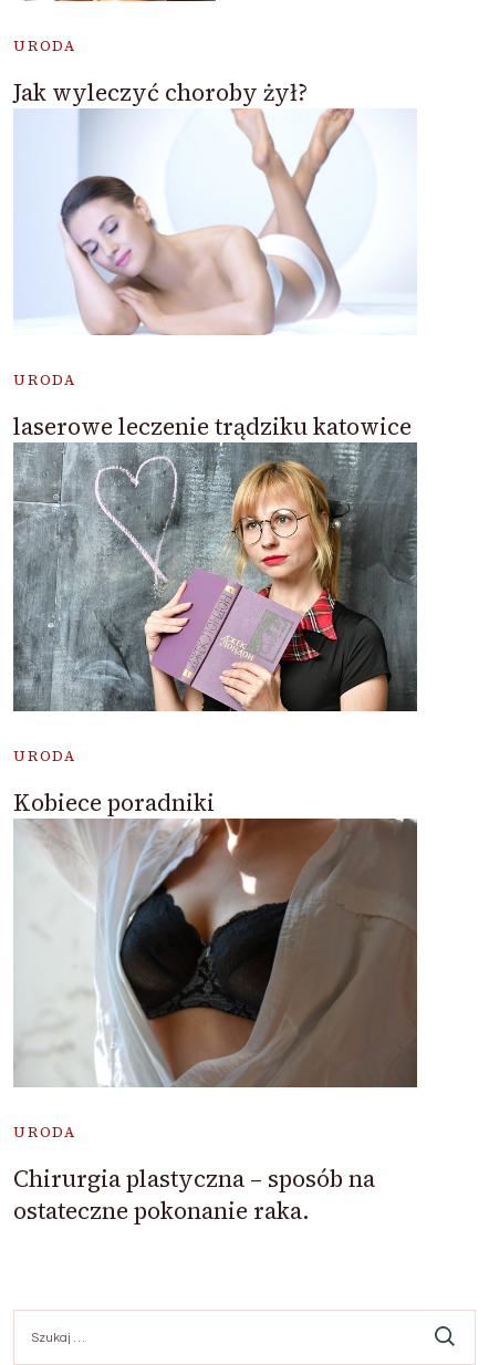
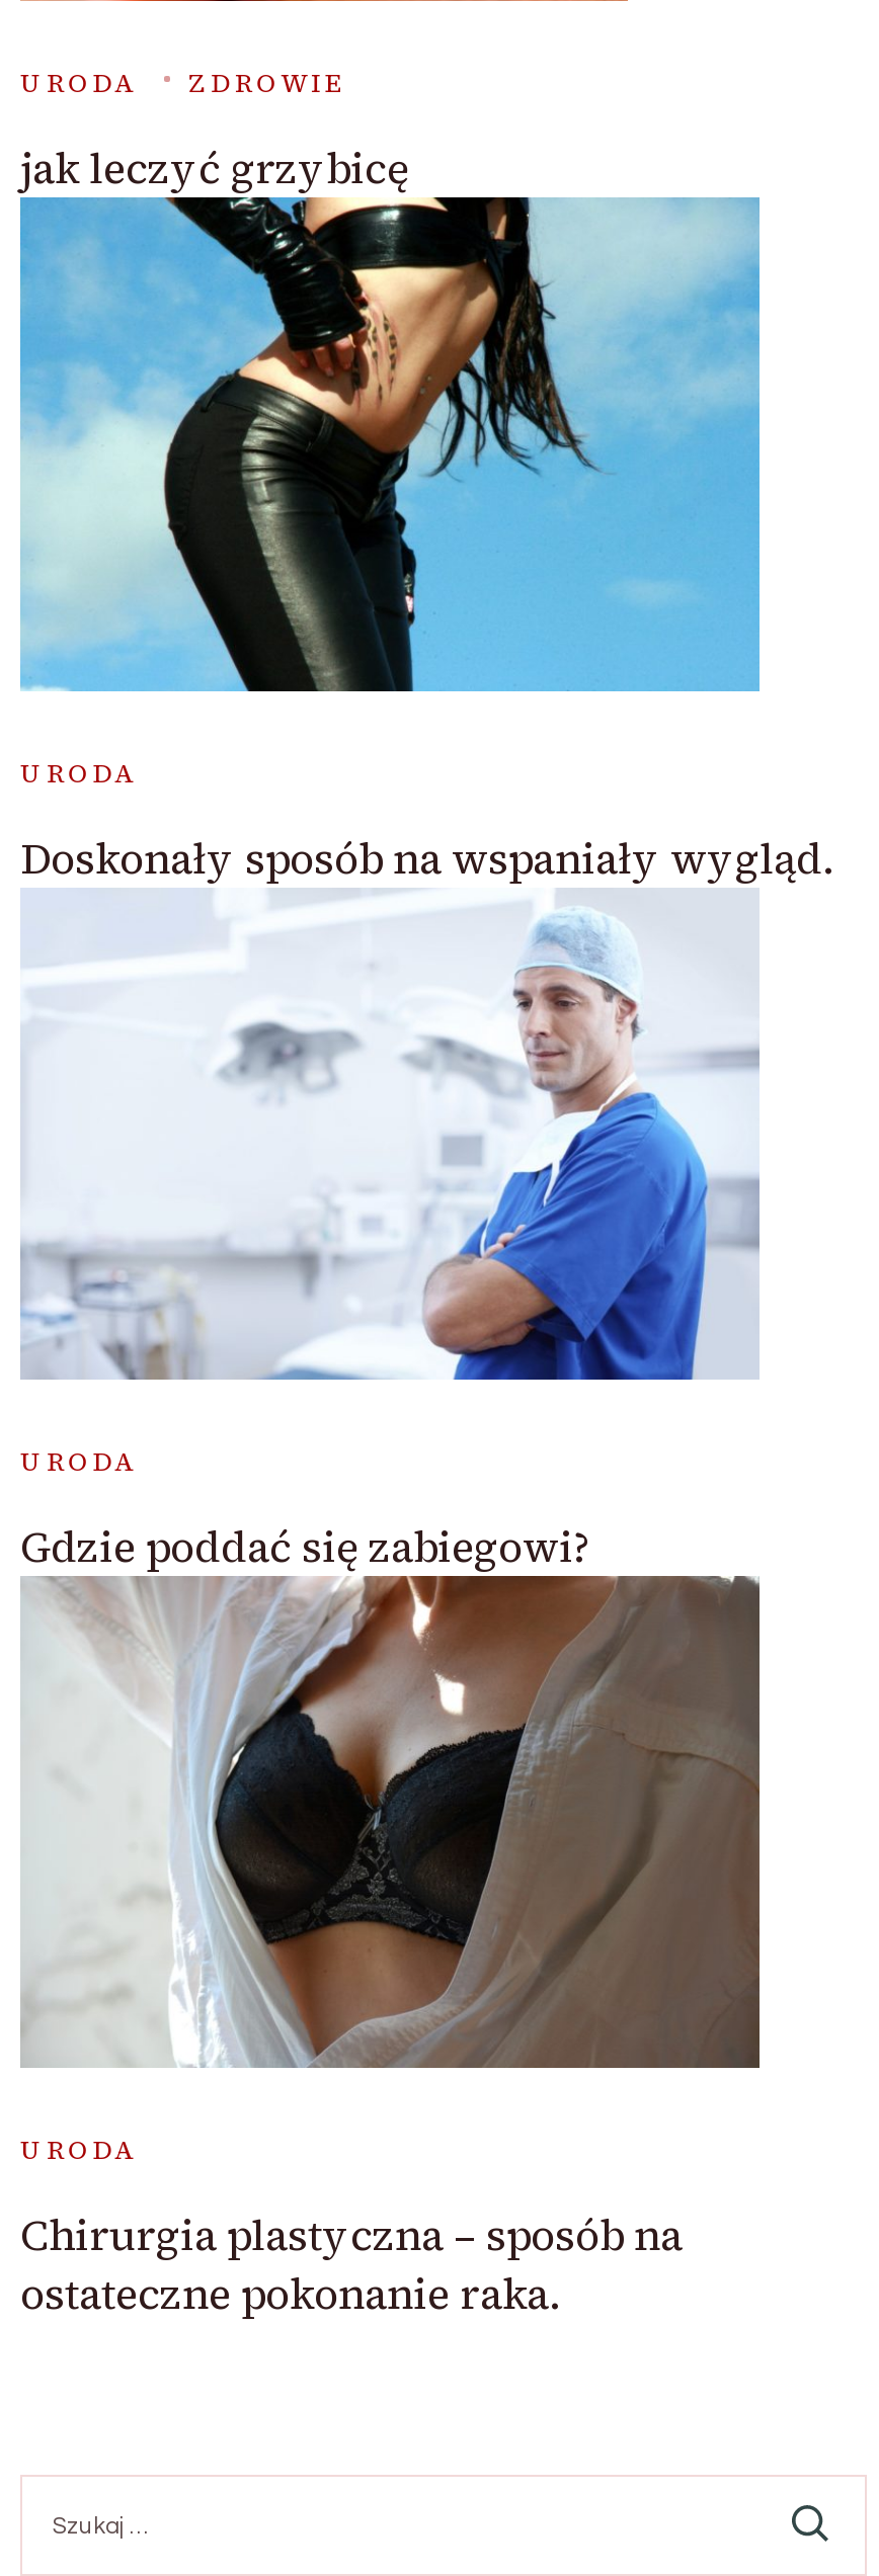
- Jak wyleczyć choroby żył?
+ ZDROWIE
+ jak leczyć grzybicę

- [image]
+ [image]

- laserowe leczenie trądziku katowice
+ Doskonały sposób na wspaniały wygląd.

- [image]
+ [image]

- Kobiece poradniki
+ Gdzie poddać się zabiegowi?
